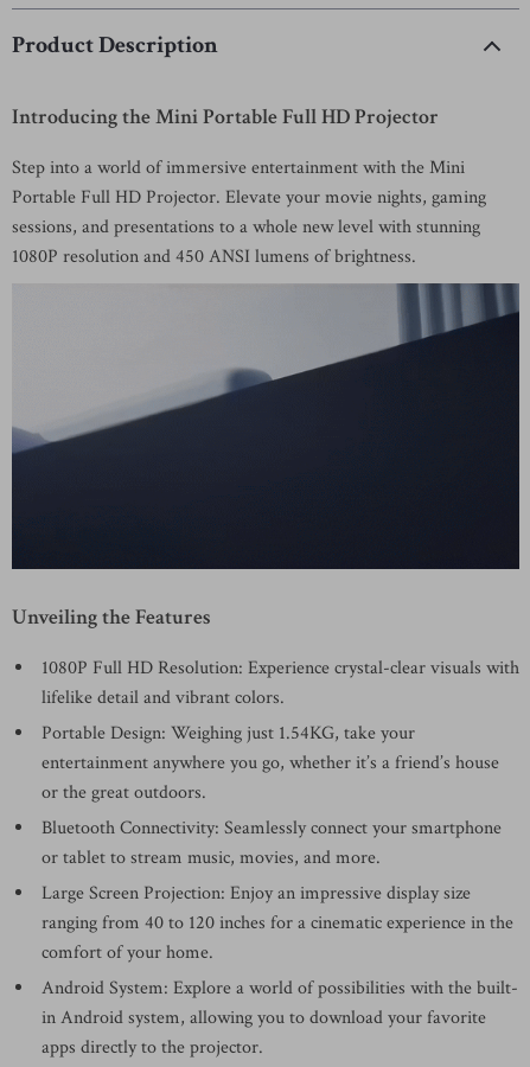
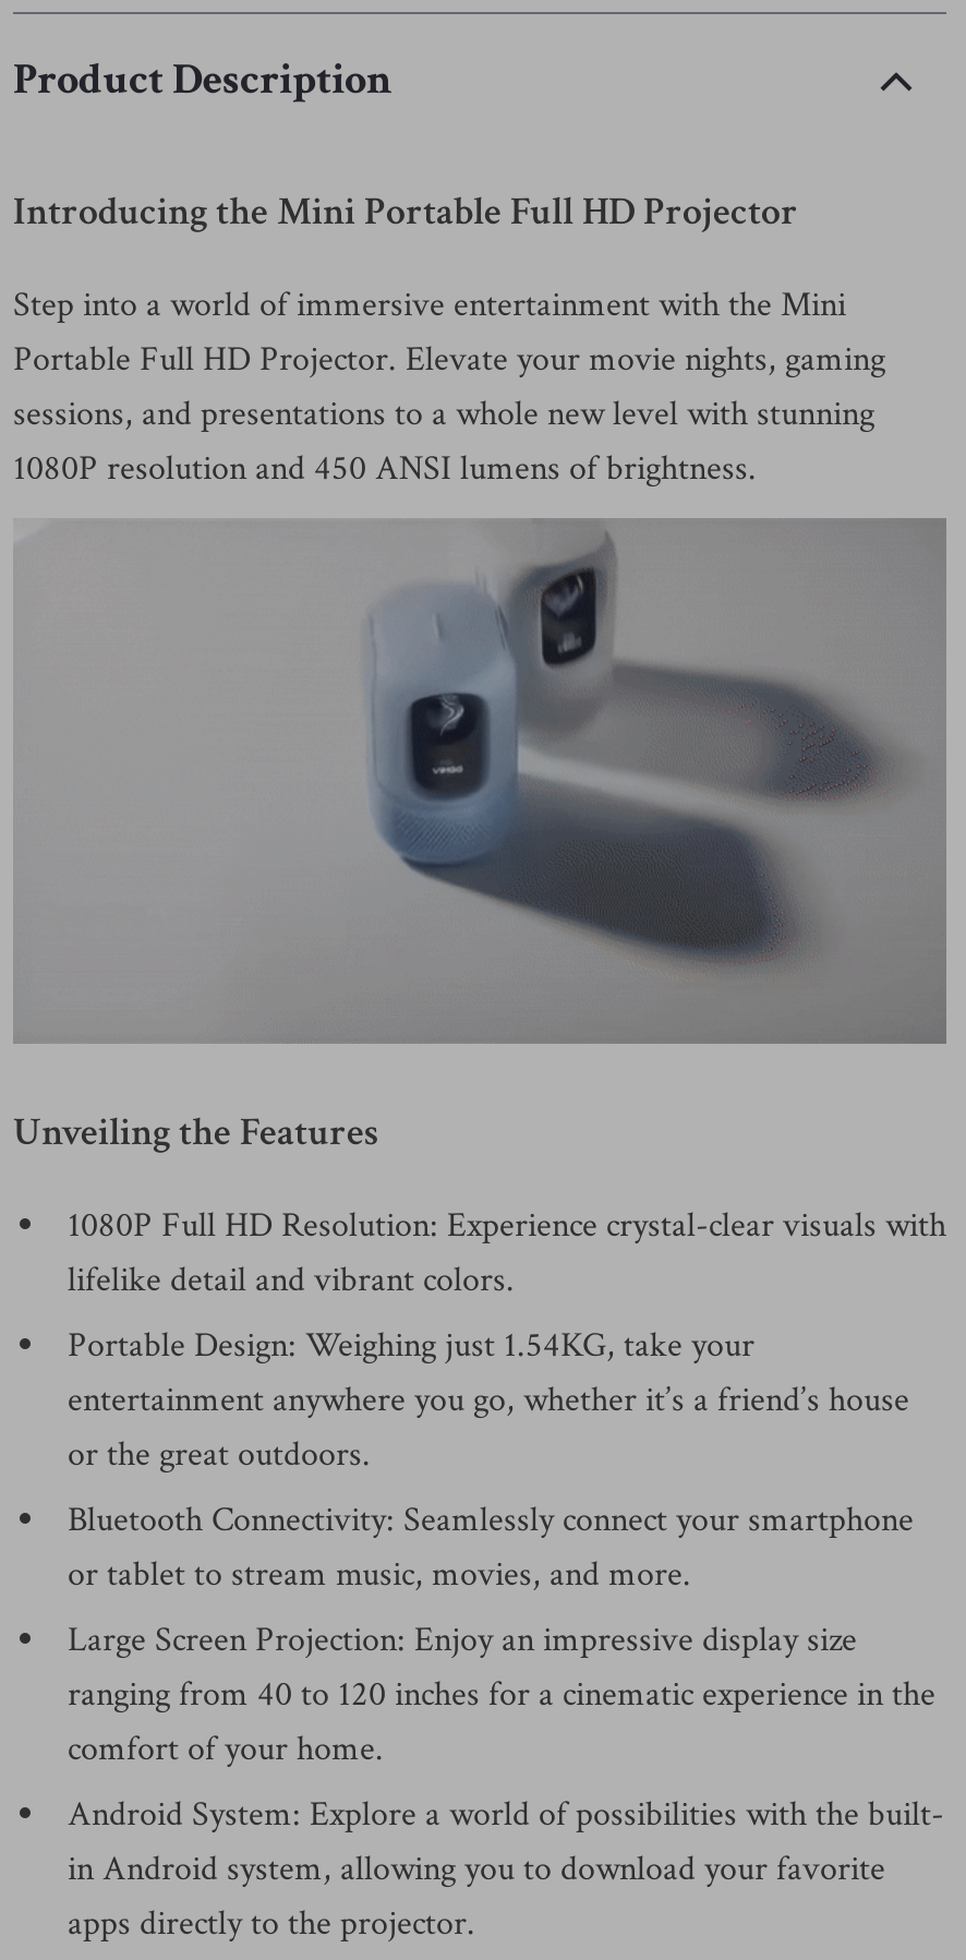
- [image]
+ [image]
